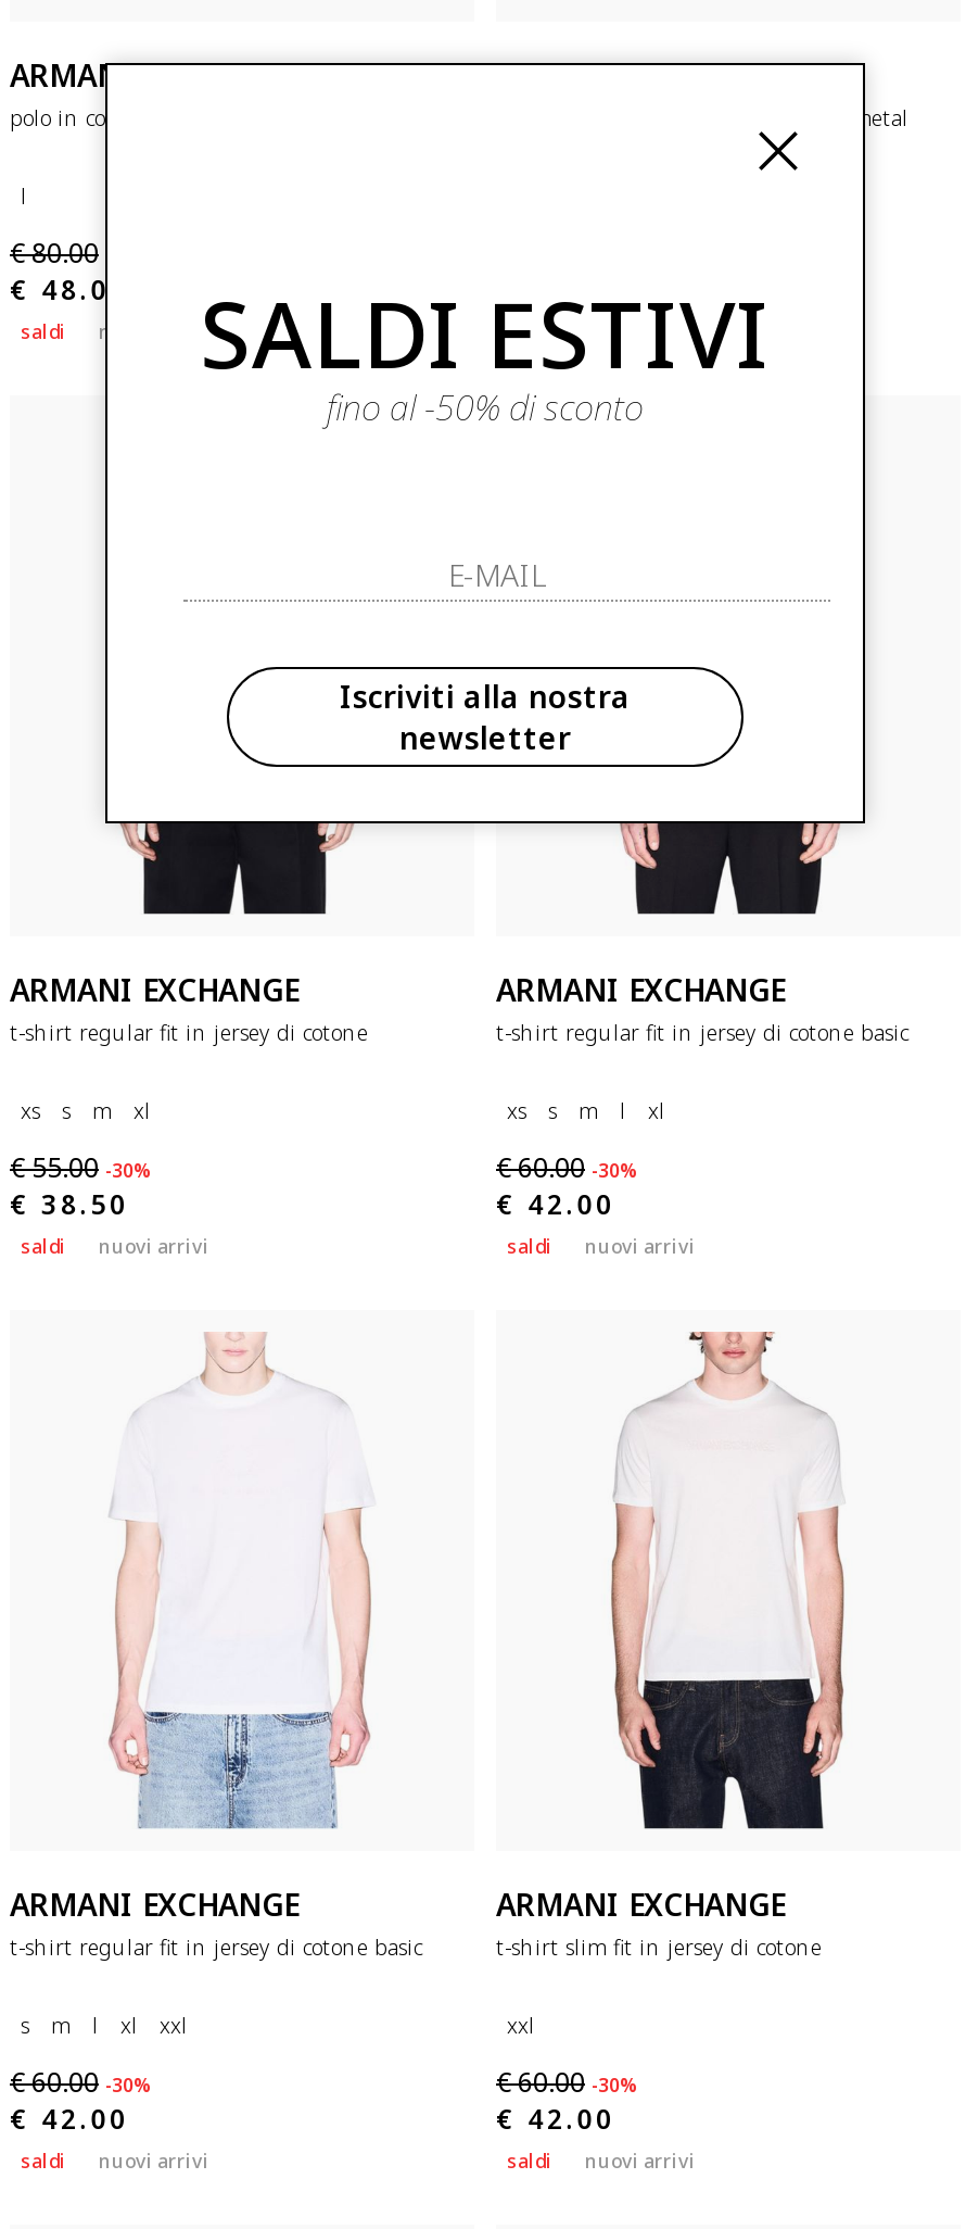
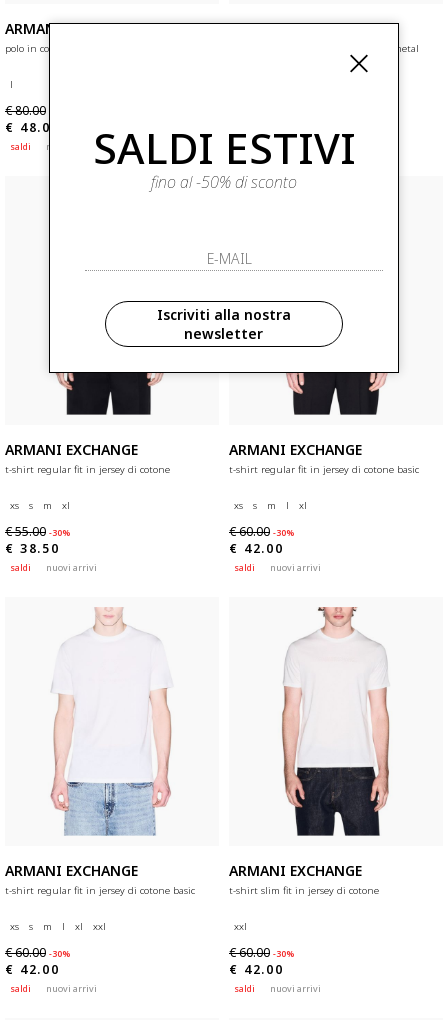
+ xs
